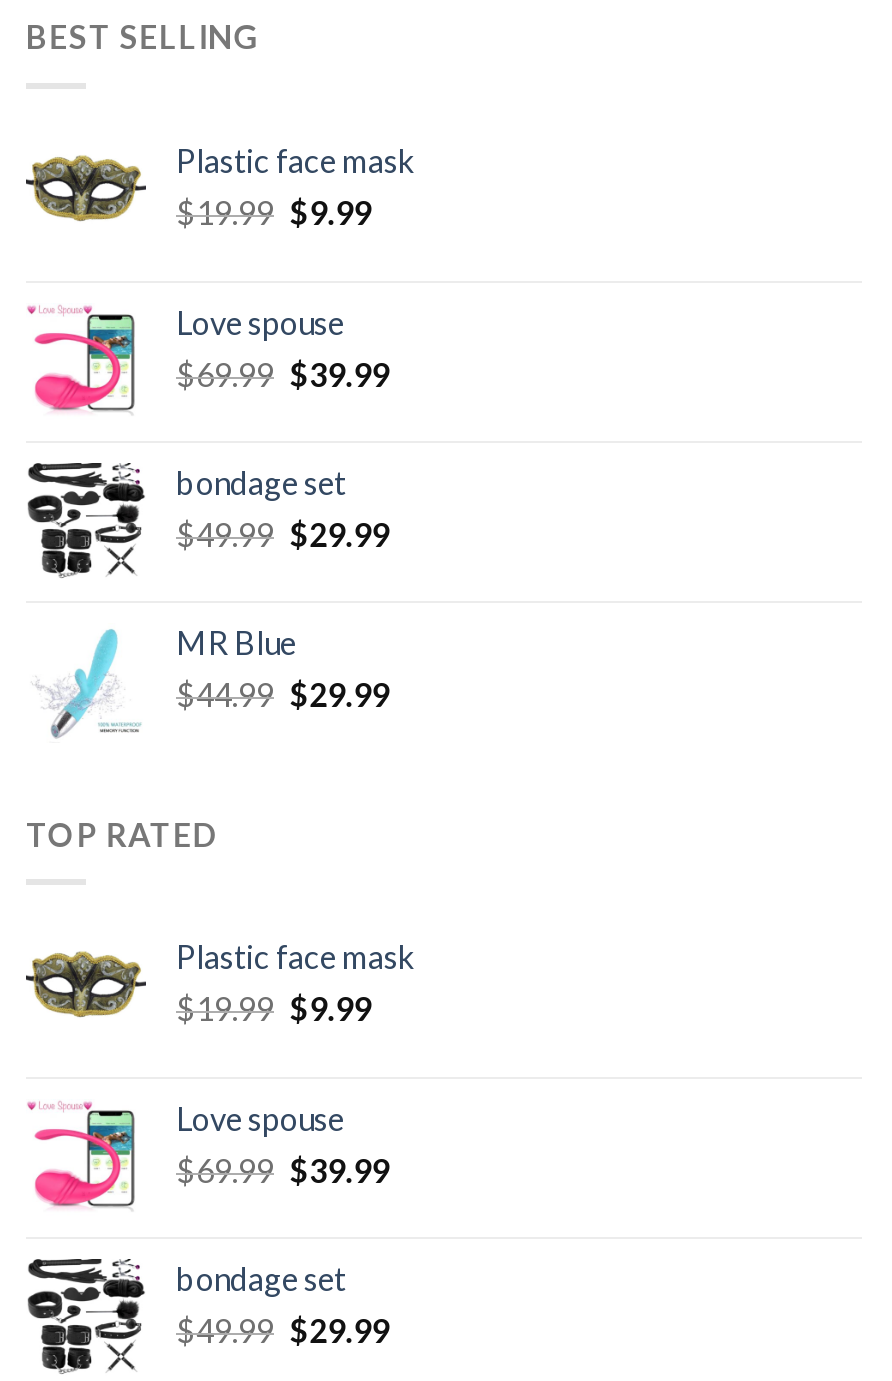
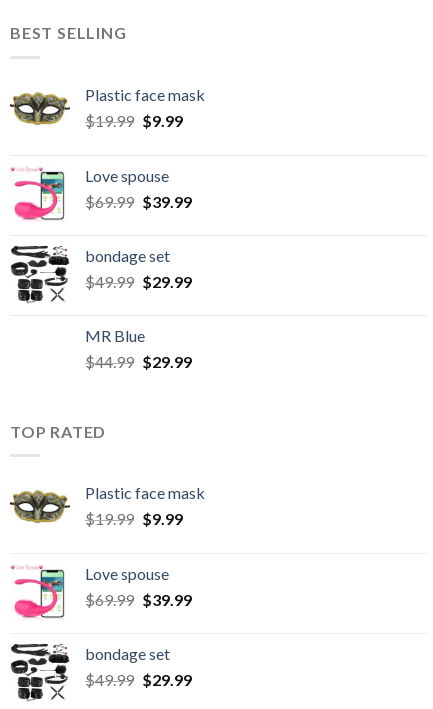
- [image]
